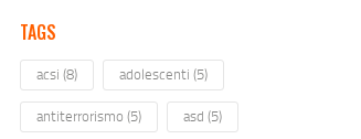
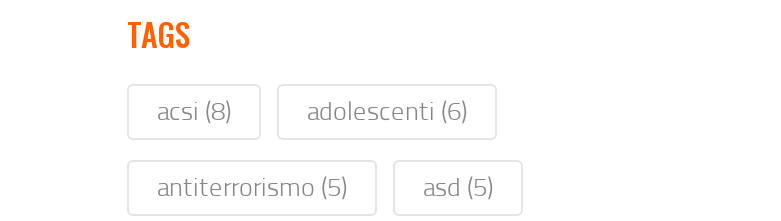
- adolescenti (5)
+ adolescenti (6)
